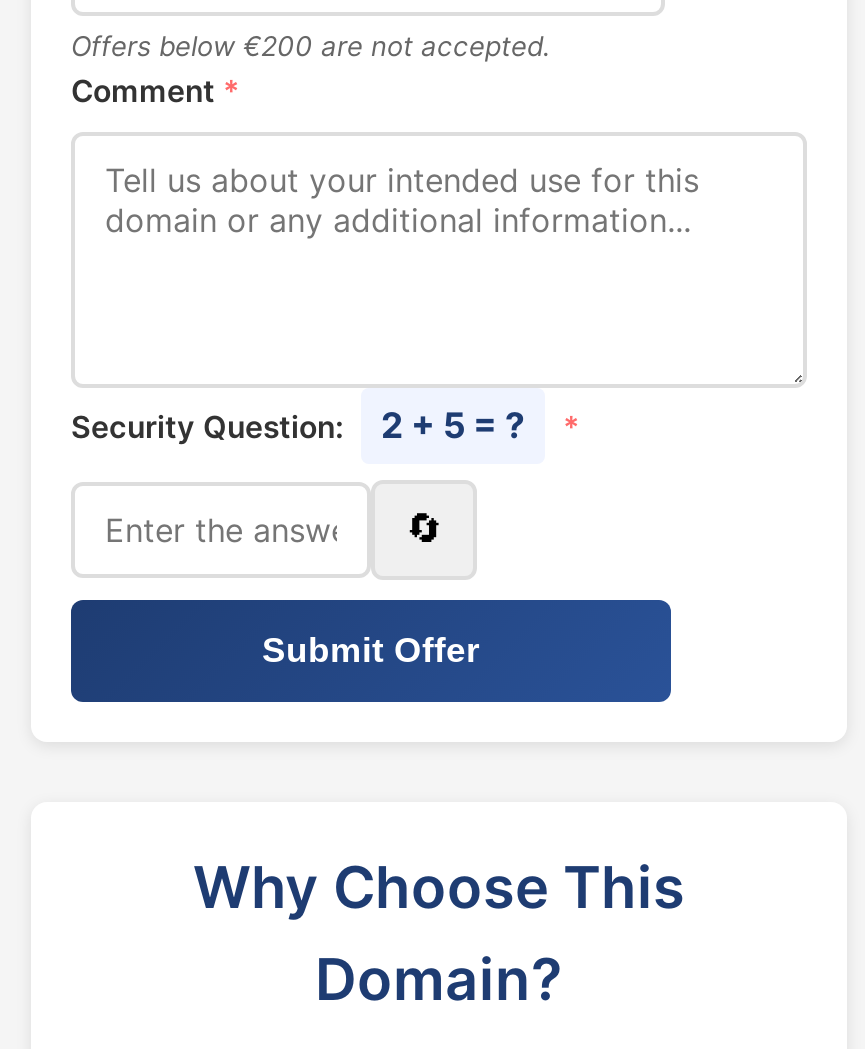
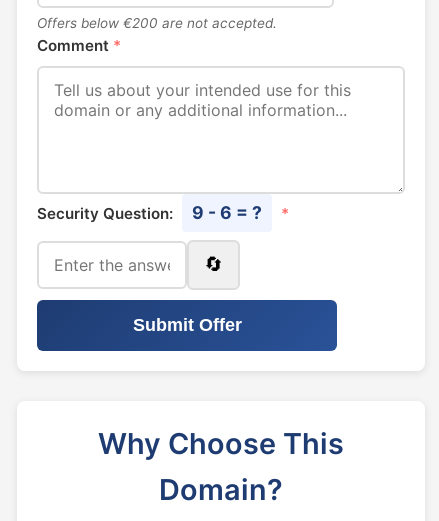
- 2 + 5 = ?
+ 9 - 6 = ?
